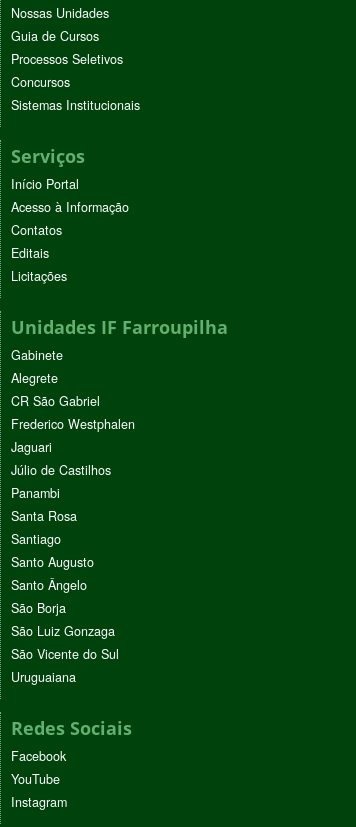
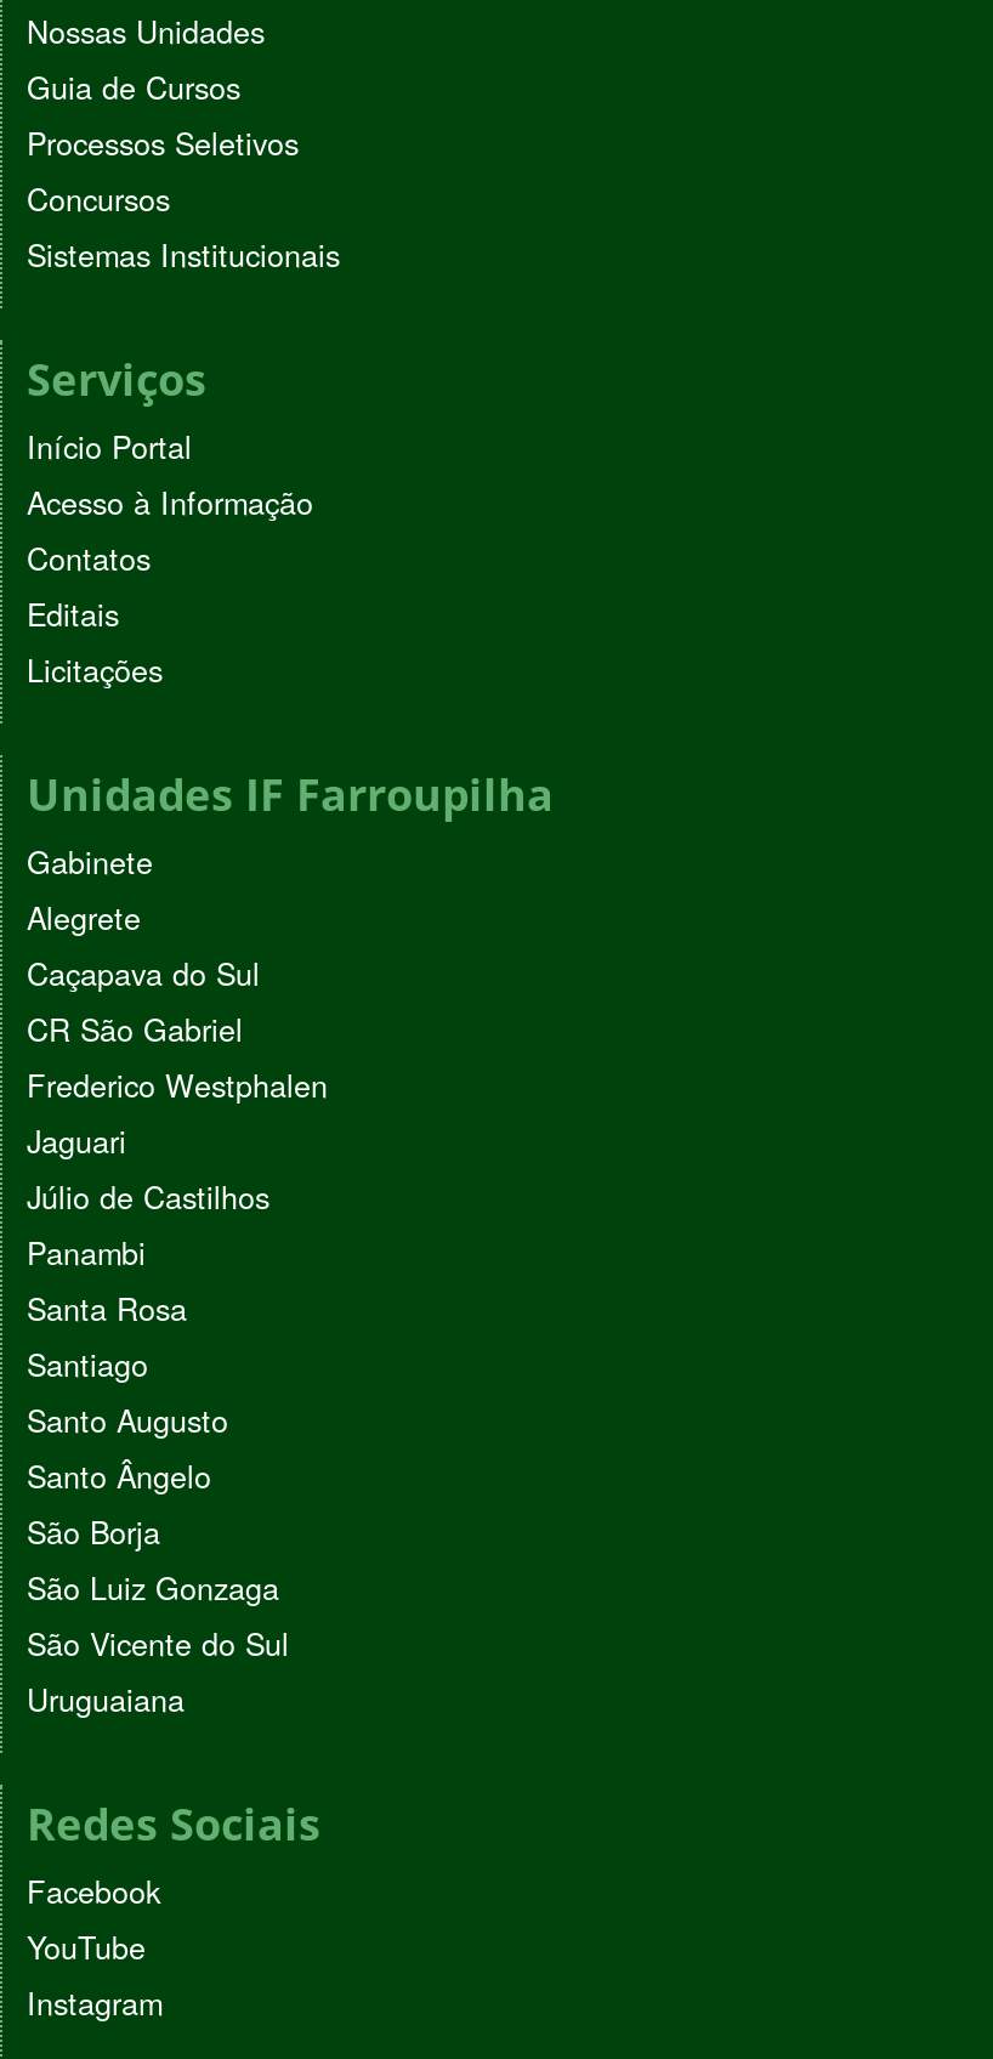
+ Caçapava do Sul
